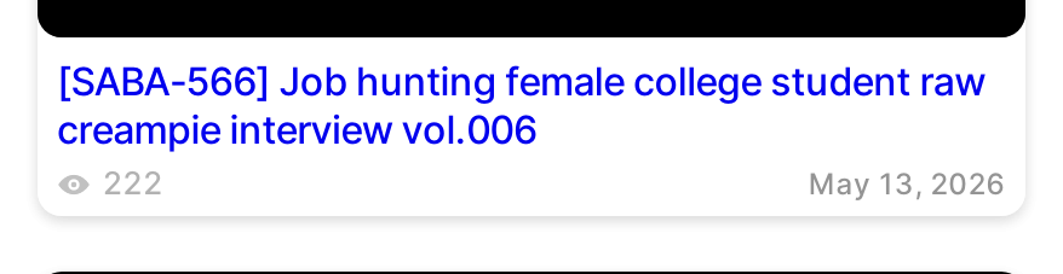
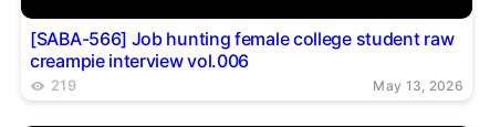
- 222
+ 219
